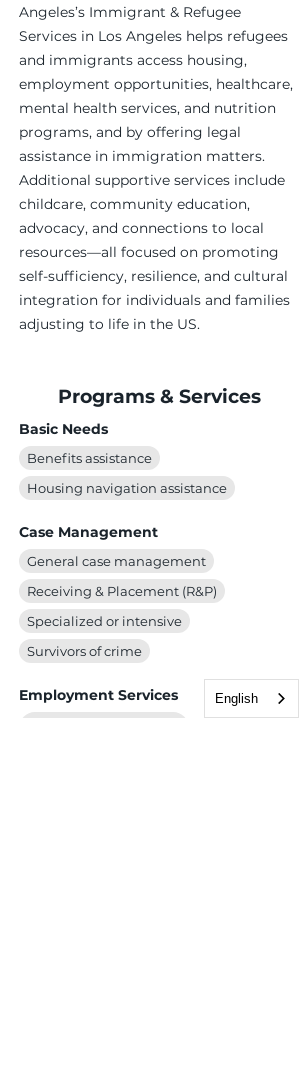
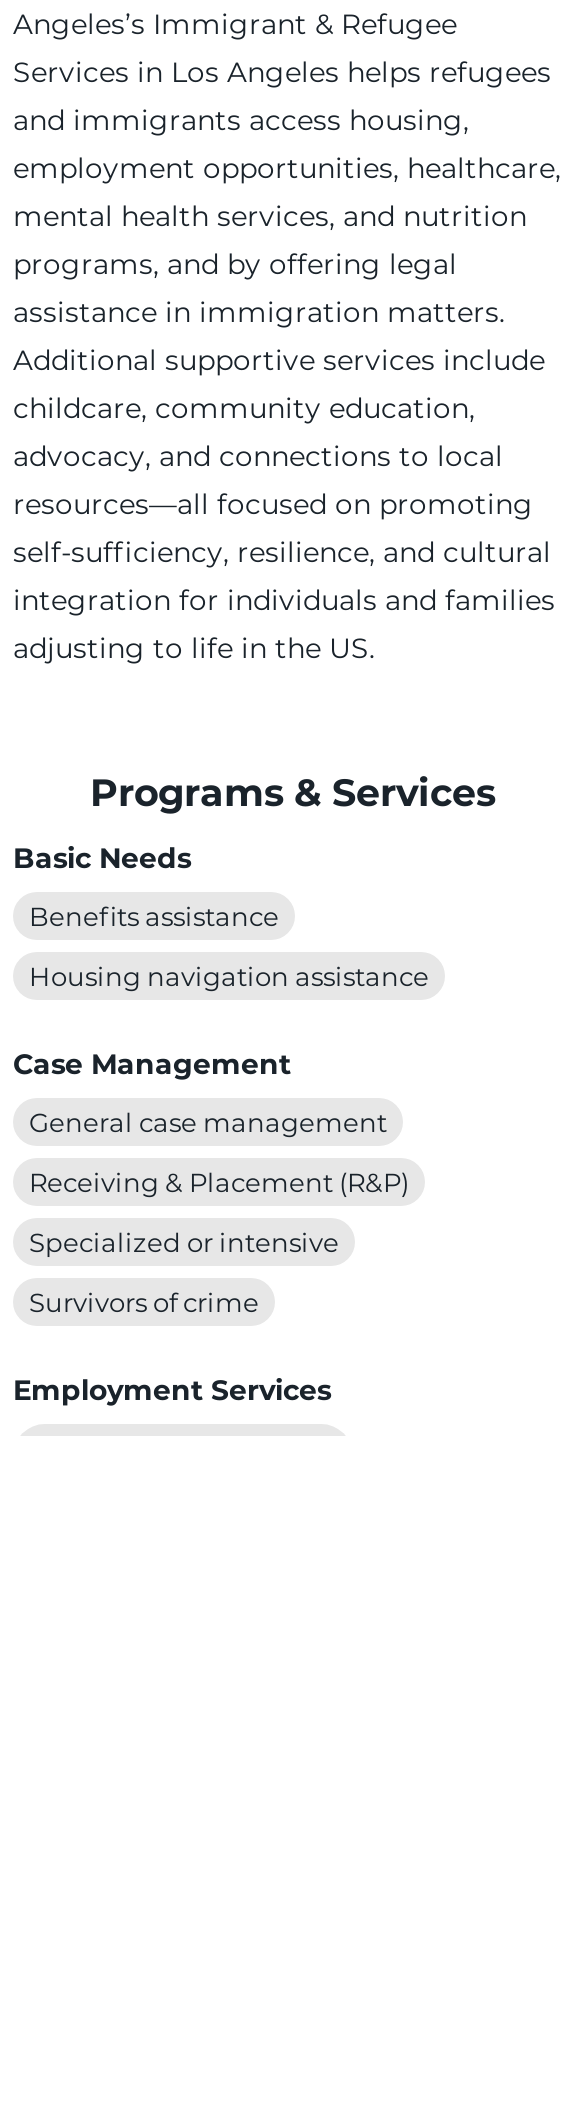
- English
